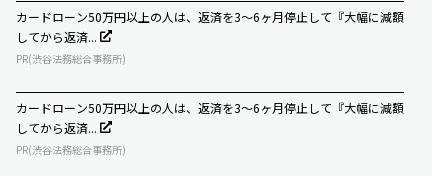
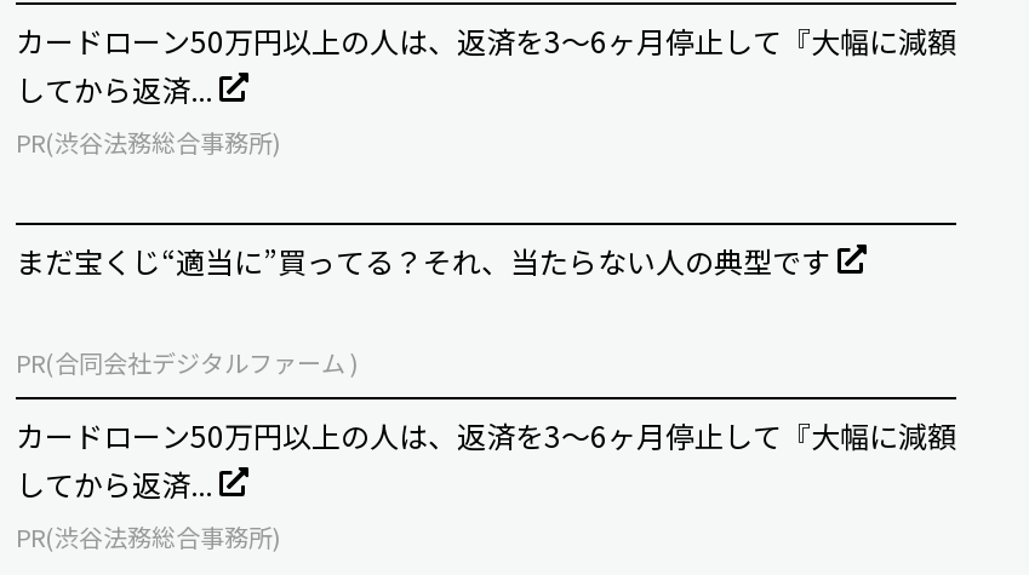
+ まだ宝くじ“適当に”買ってる？それ、当たらない人の典型です
+ PR(合同会社デジタルファーム )
